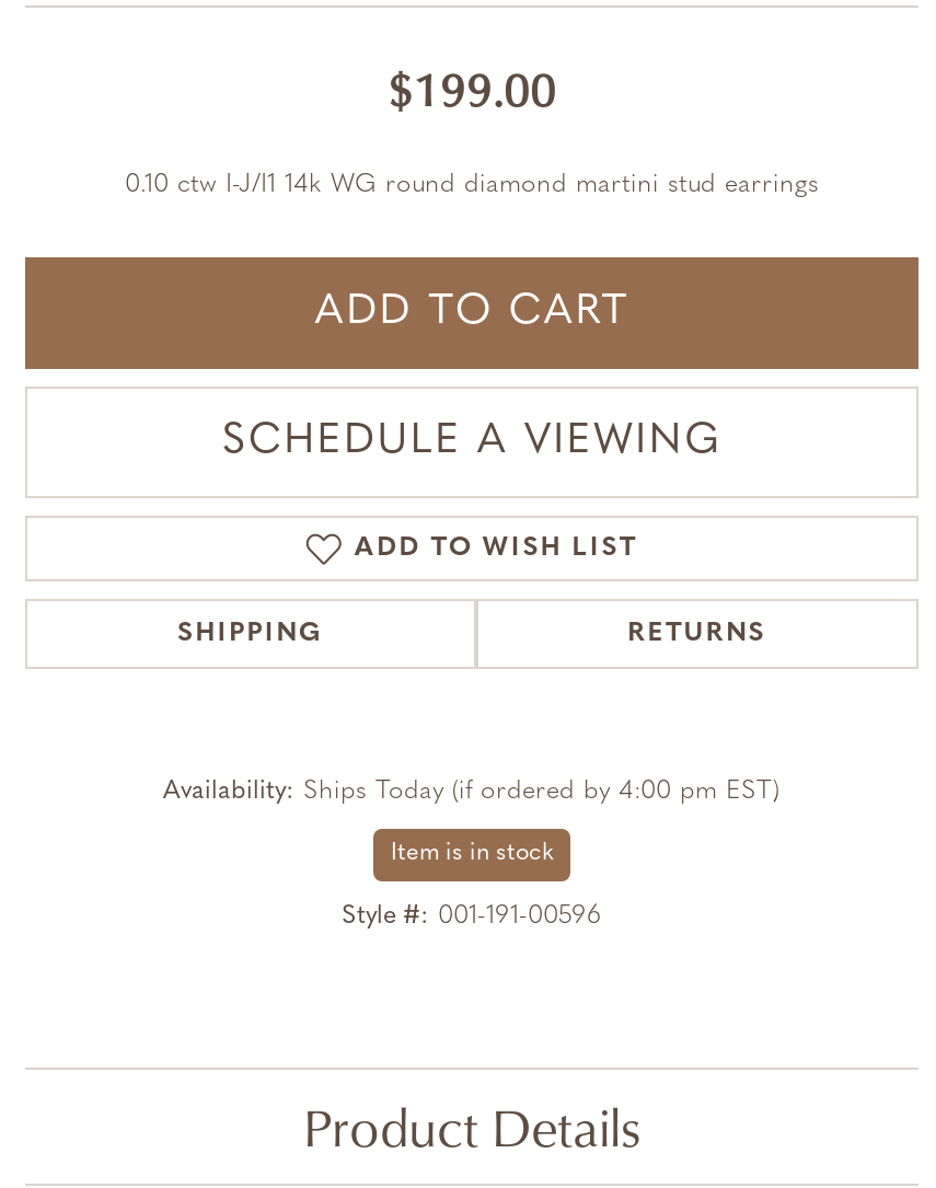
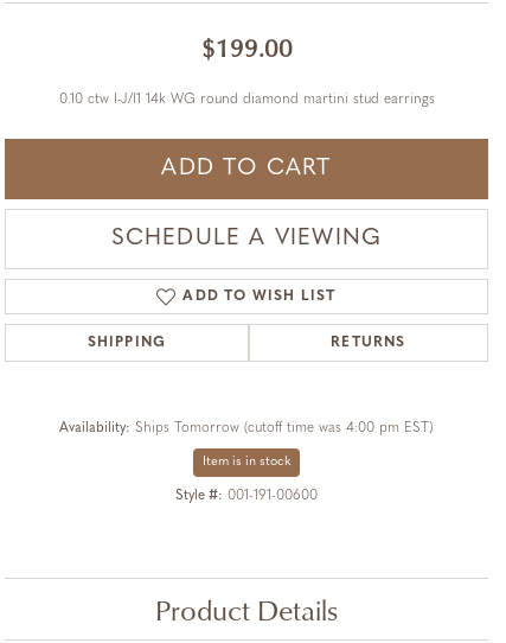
- Availability: Ships Today (if ordered by 4:00 pm EST)
+ Availability: Ships Tomorrow (cutoff time was 4:00 pm EST)

- Style #: 001-191-00596
+ Style #: 001-191-00600
